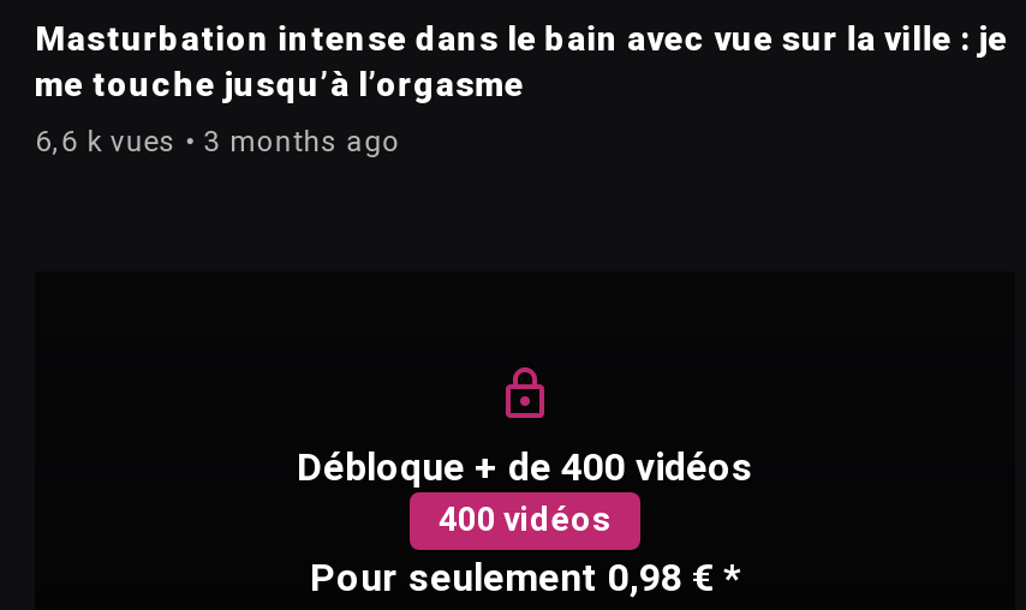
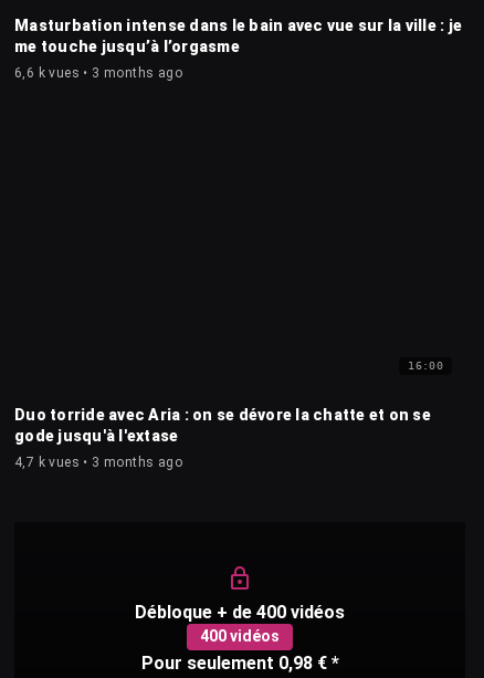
+ 16:00
+ Duo torride avec Aria : on se dévore la chatte et on se
+ gode jusqu'à l'extase
+ 4,7 k vues • 3 months ago
